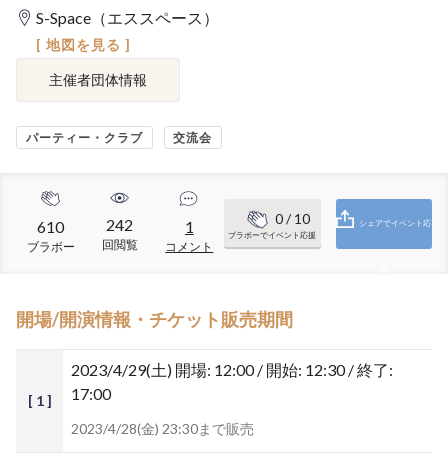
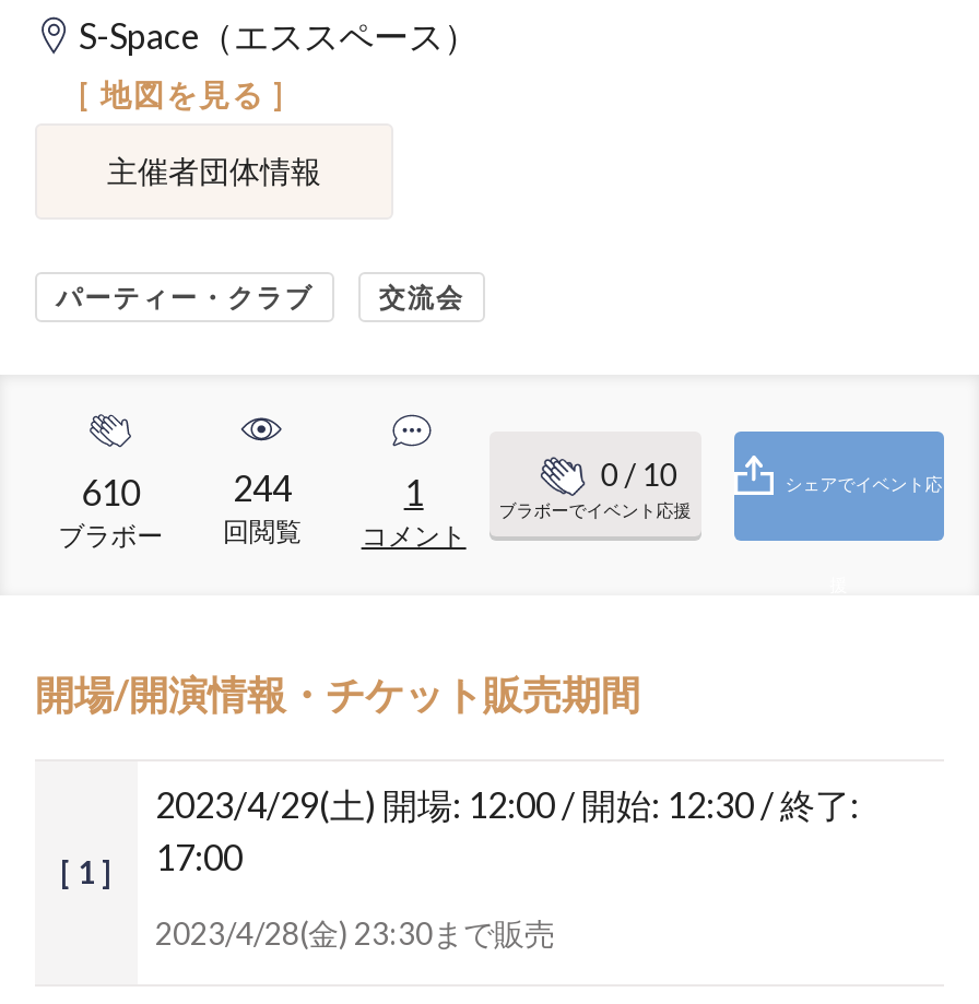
- 242
+ 244
